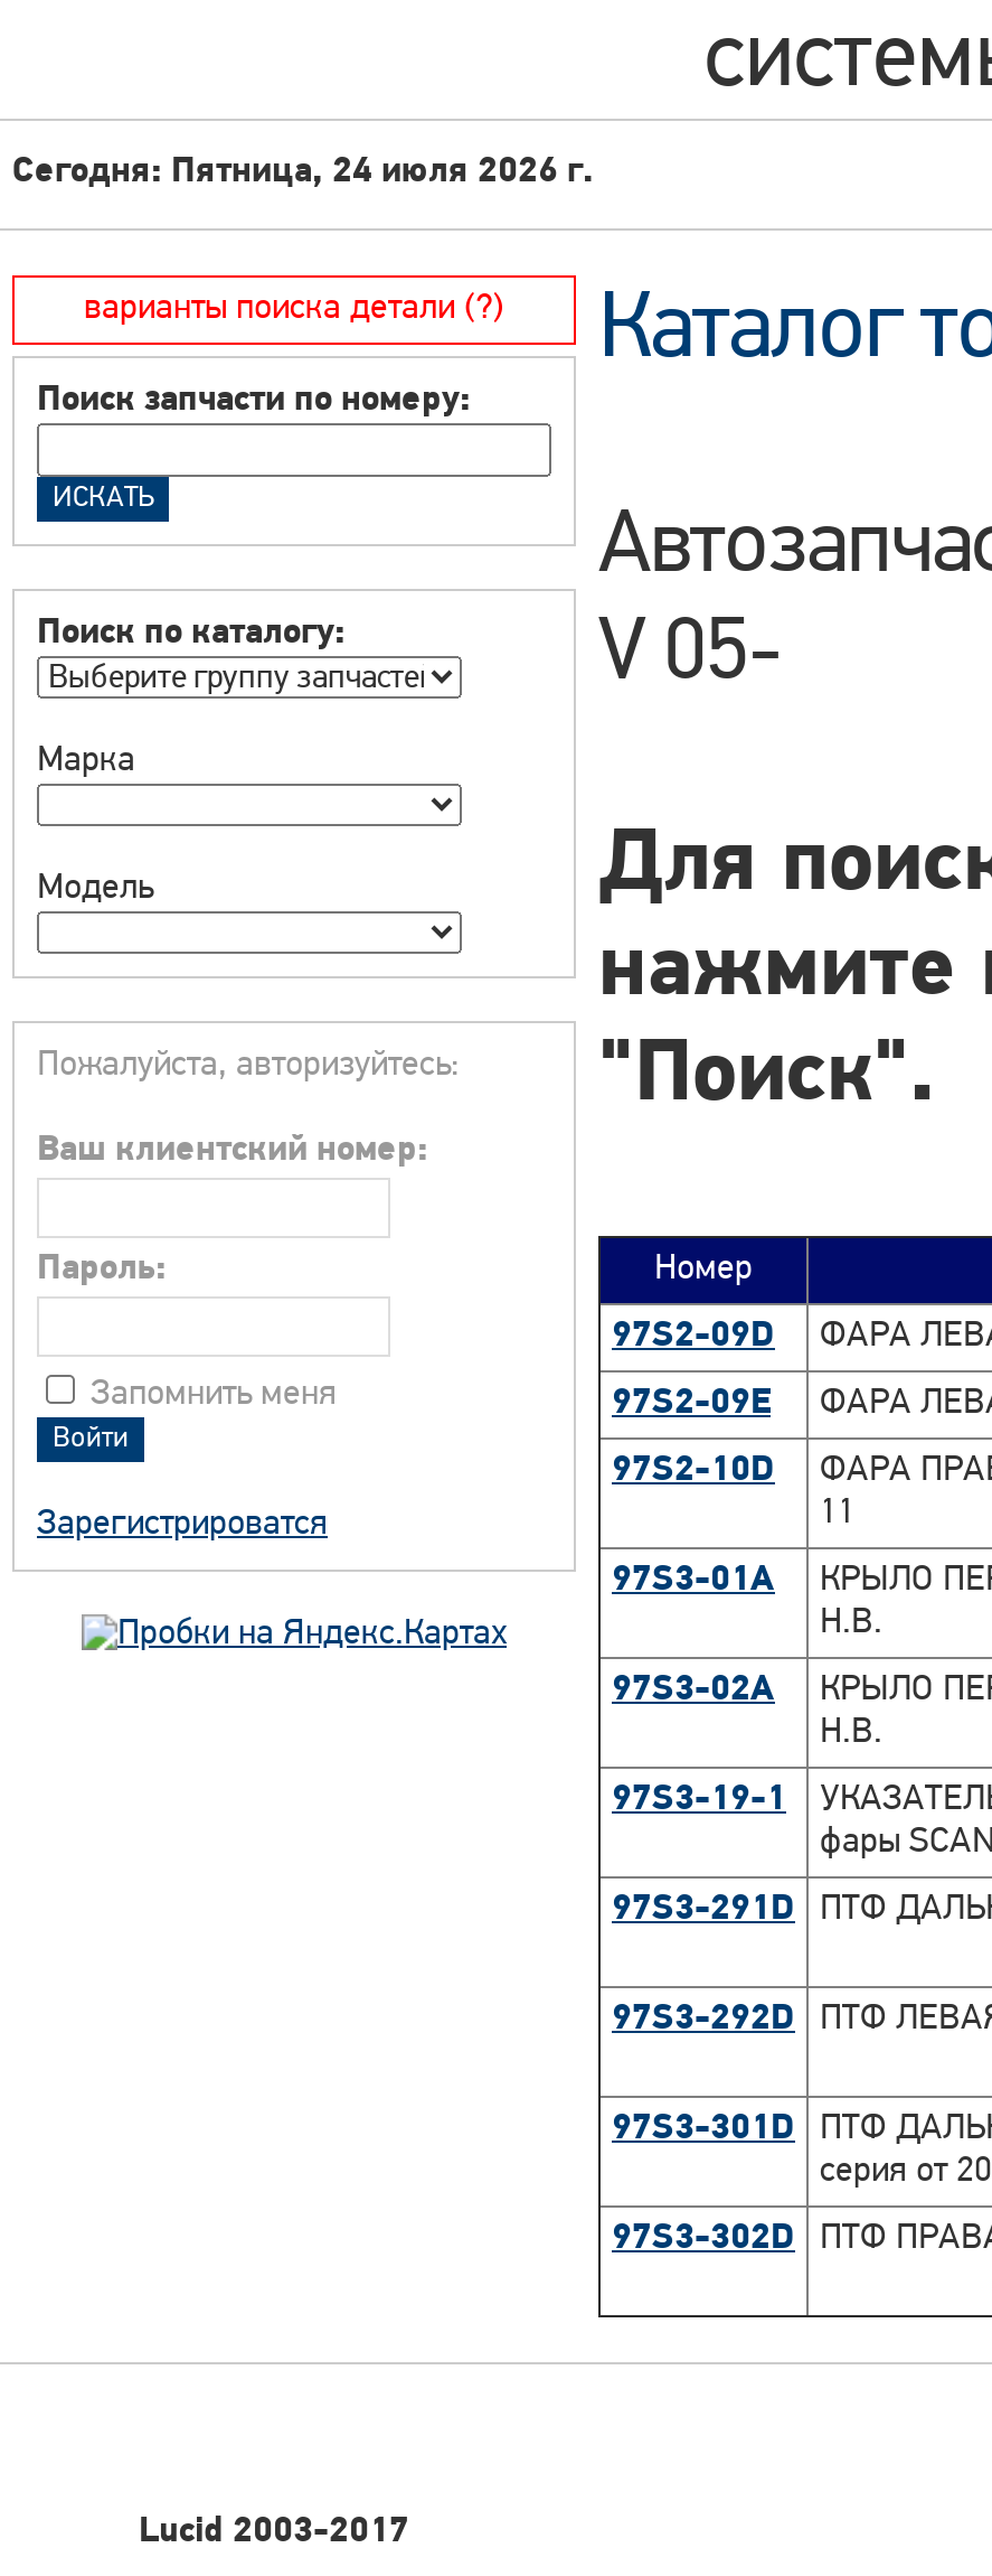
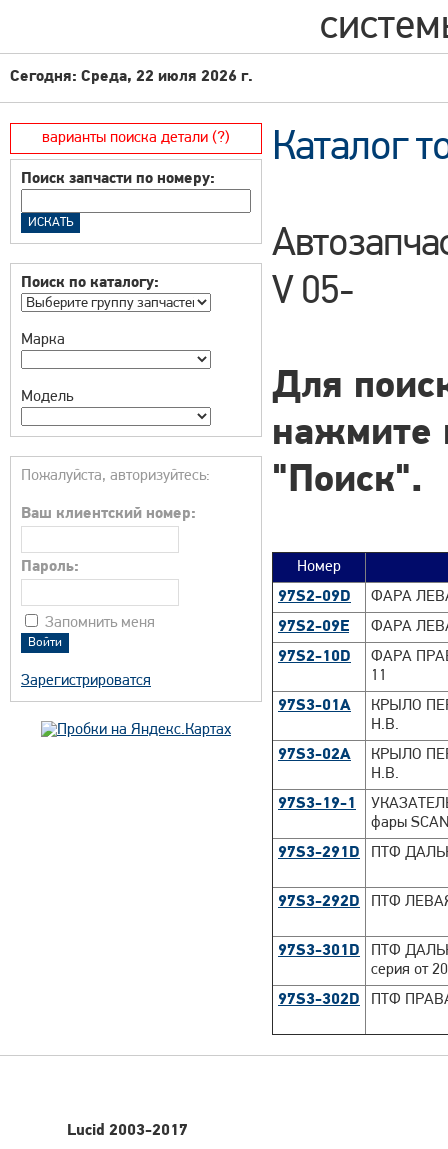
- Сегодня: Пятница, 24 июля 2026 г.
+ Сегодня: Среда, 22 июля 2026 г.
